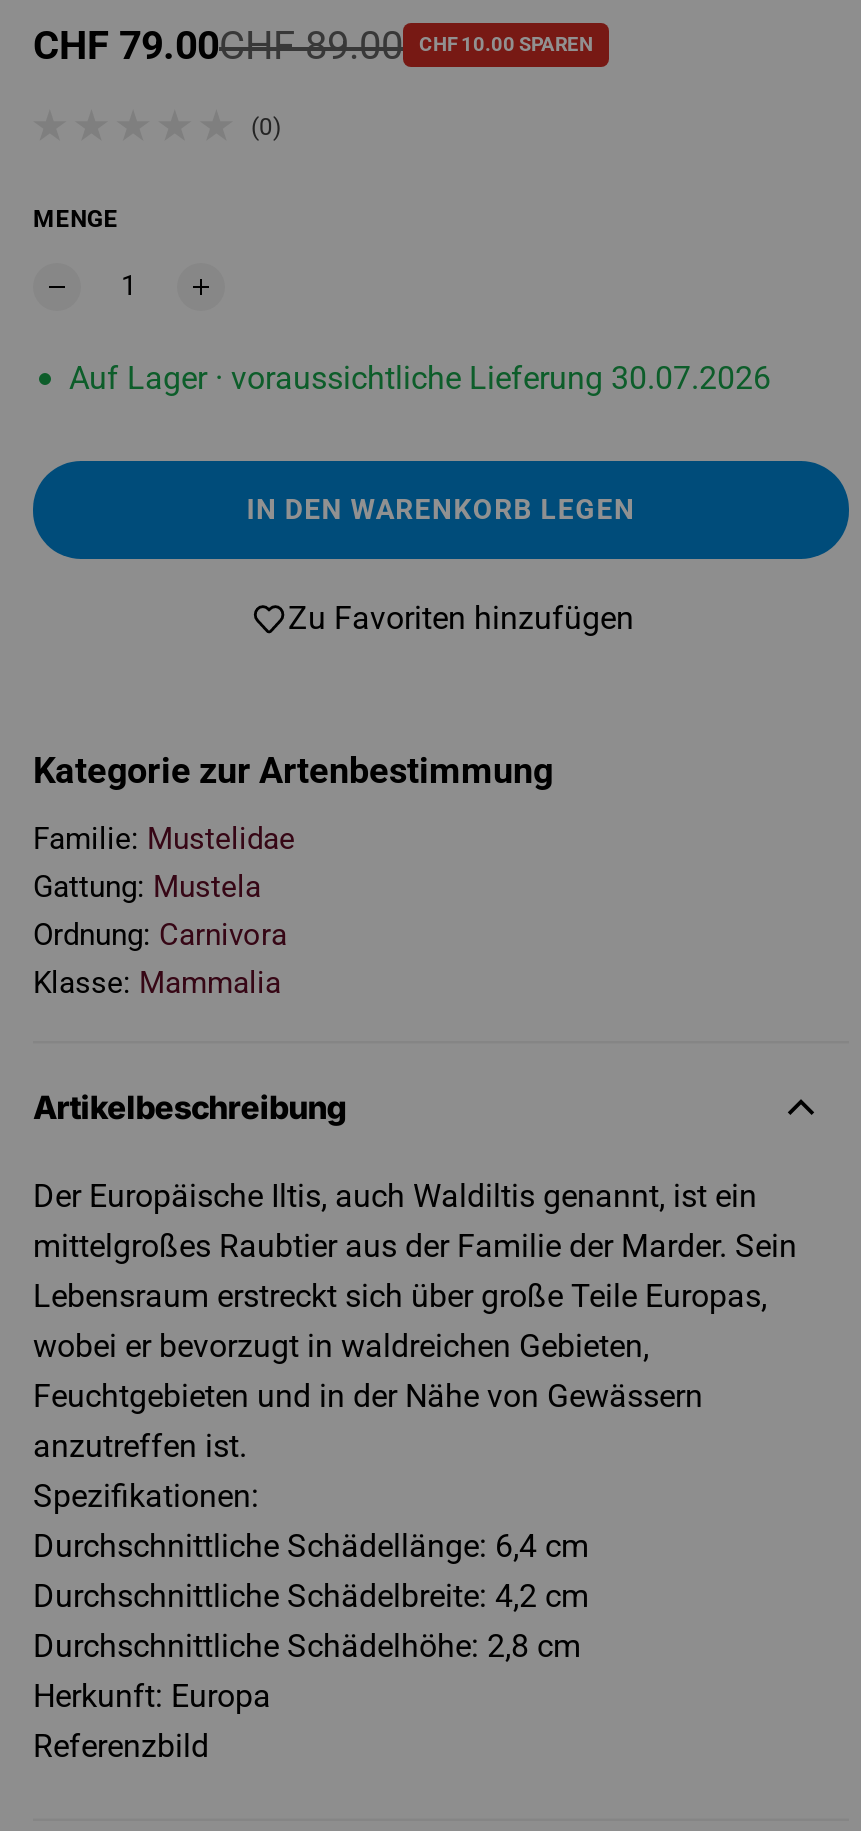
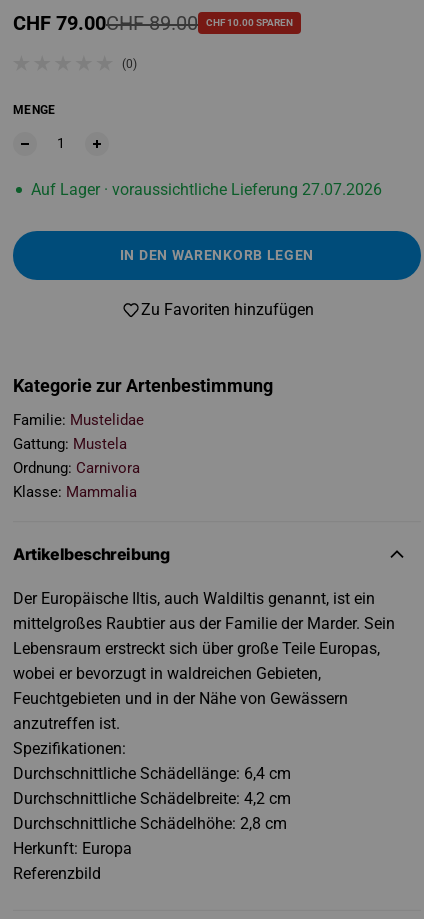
- Auf Lager · voraussichtliche Lieferung 30.07.2026
+ Auf Lager · voraussichtliche Lieferung 27.07.2026
